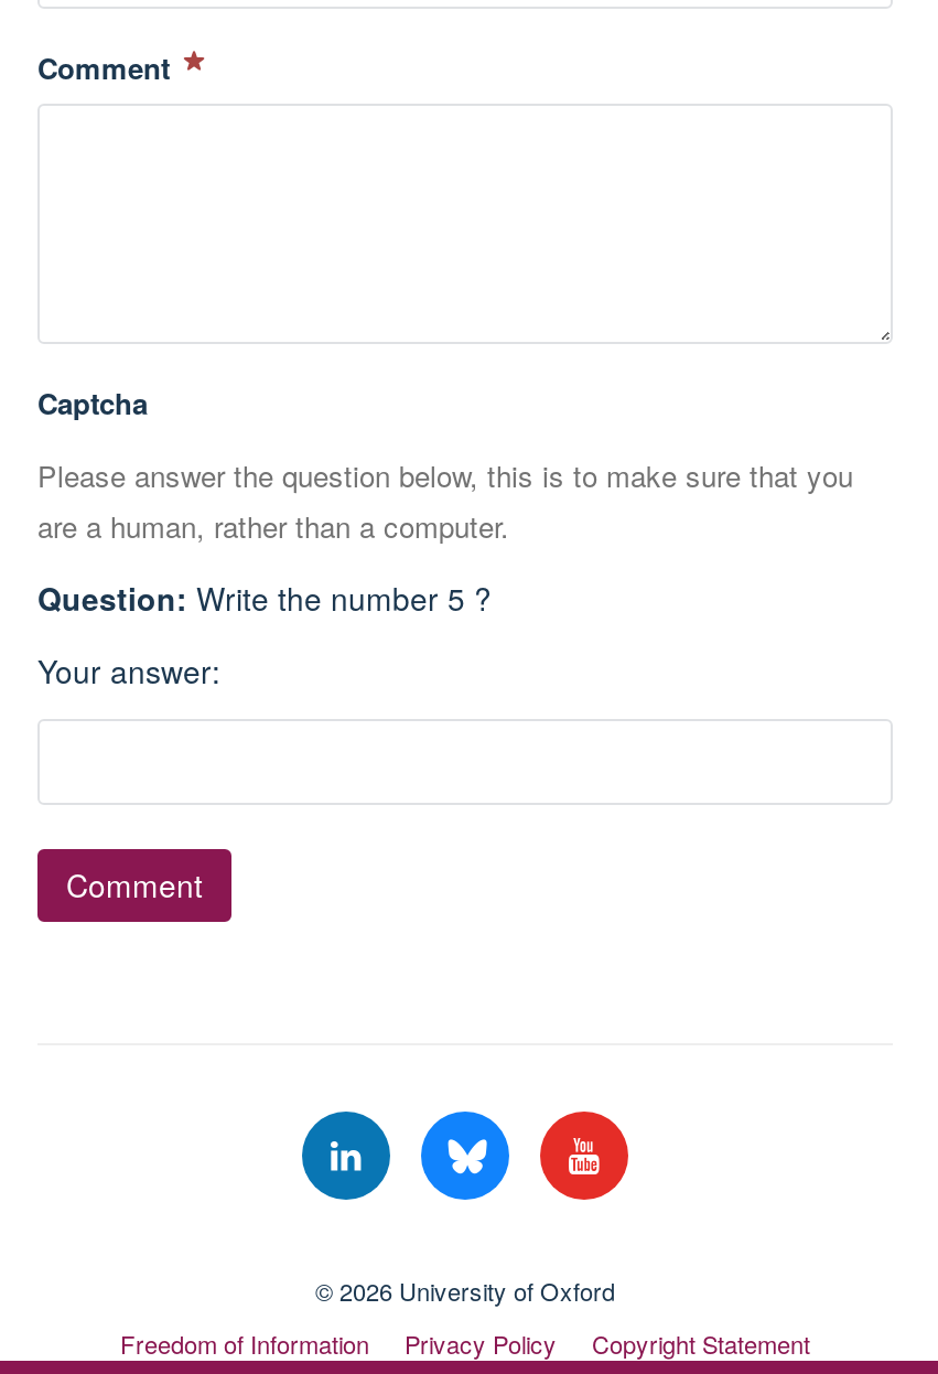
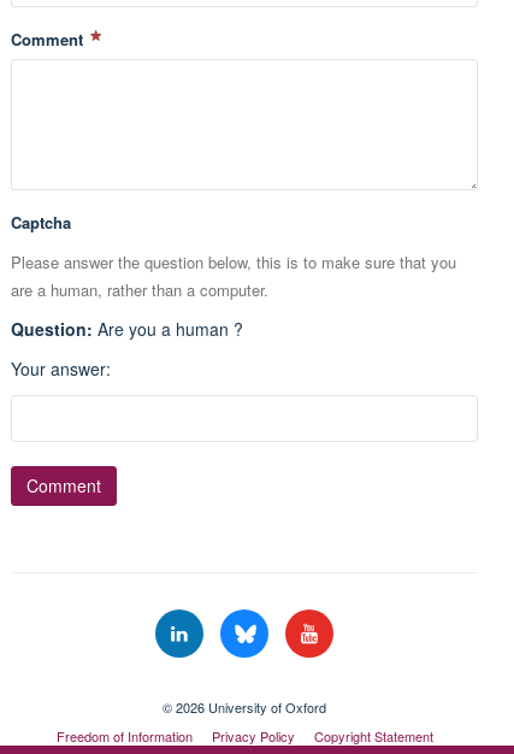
- Question: Write the number 5 ?
+ Question: Are you a human ?
